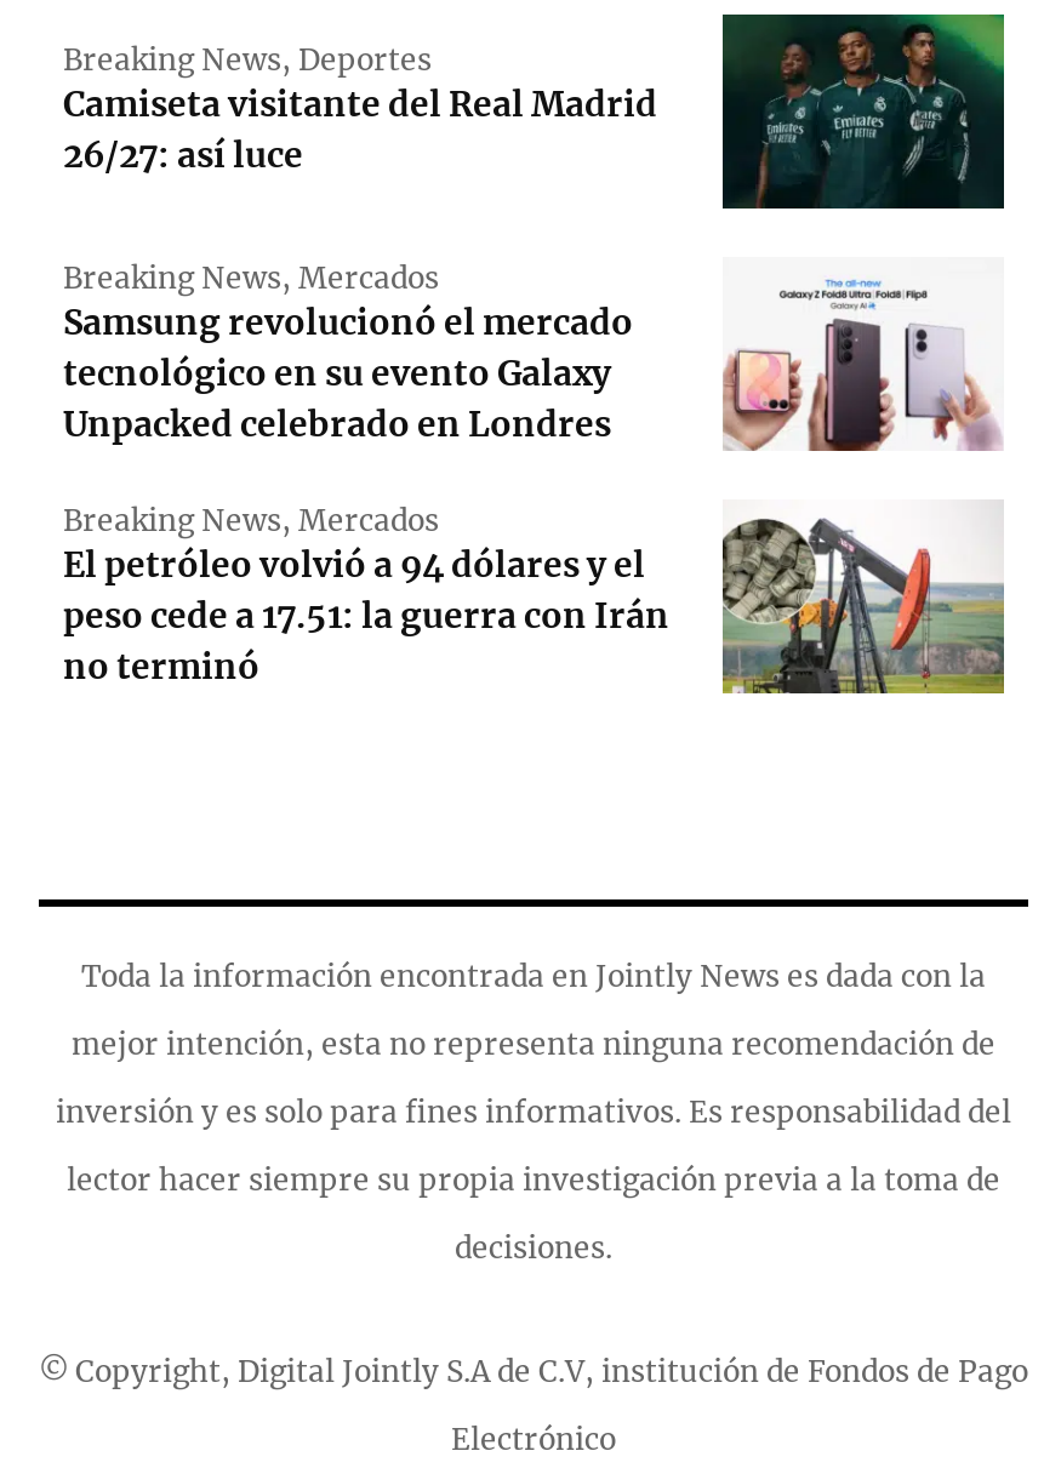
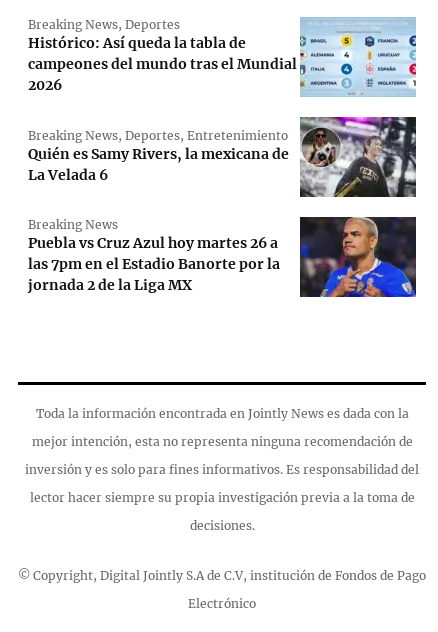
- [image]
- Camiseta visitante del Real Madrid
- 26/27: así luce
+ [image]
+ Histórico: Así queda la tabla de
+ campeones del mundo tras el Mundial
+ 2026

- [image]
- Breaking News, Mercados
- Samsung revolucionó el mercado
- tecnológico en su evento Galaxy
- Unpacked celebrado en Londres
+ [image]
+ Breaking News, Deportes, Entretenimiento
+ Quién es Samy Rivers, la mexicana de
+ La Velada 6

- [image]
- Breaking News, Mercados
- El petróleo volvió a 94 dólares y el
- peso cede a 17.51: la guerra con Irán
- no terminó
+ [image]
+ Breaking News
+ Puebla vs Cruz Azul hoy martes 26 a
+ las 7pm en el Estadio Banorte por la
+ jornada 2 de la Liga MX
